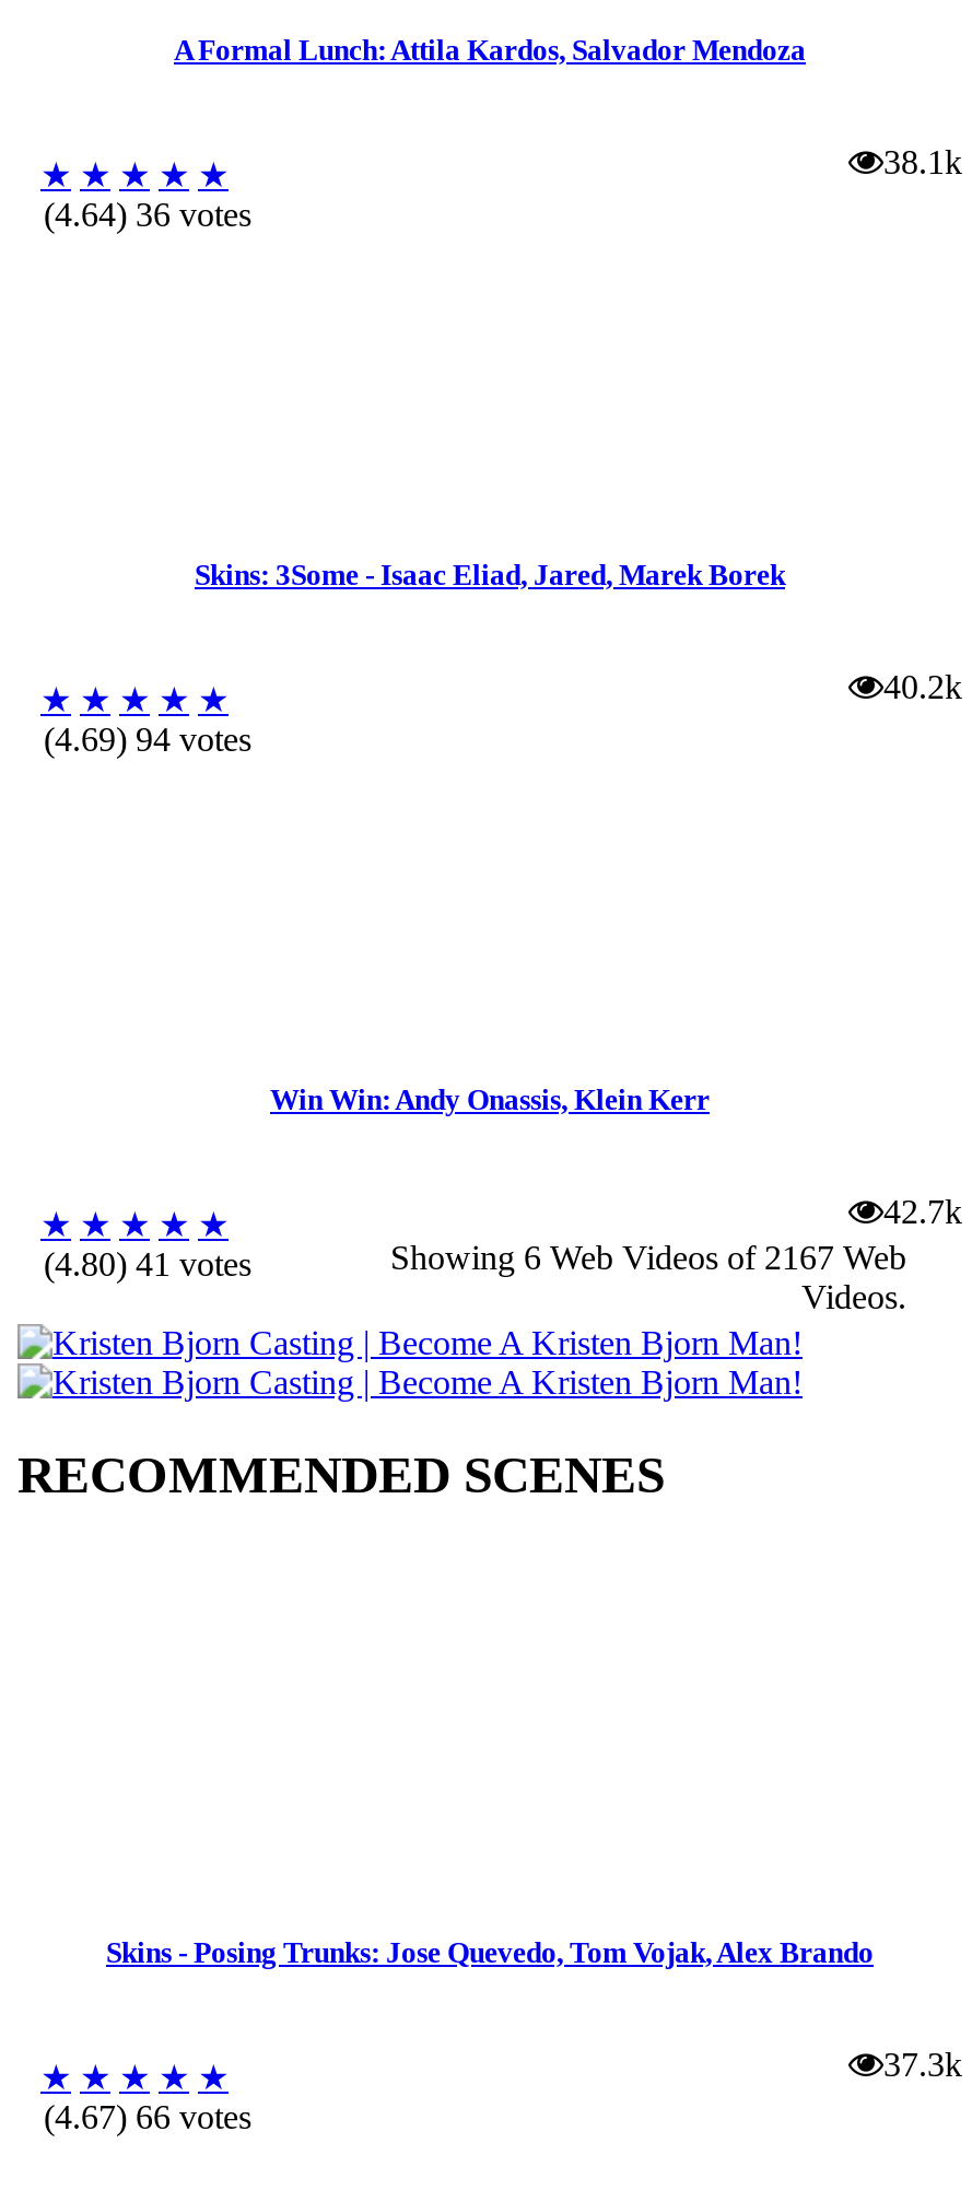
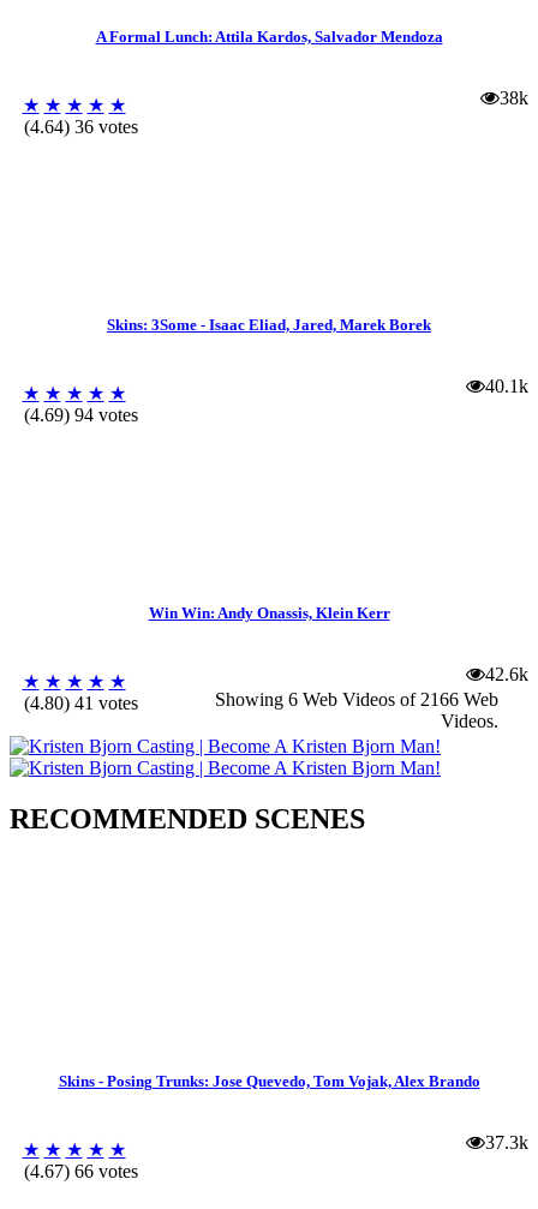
- 38.1k
+ 38k

- 40.2k
+ 40.1k

- 42.7k
- Showing 6 Web Videos of 2167 Web
+ 42.6k
+ Showing 6 Web Videos of 2166 Web
